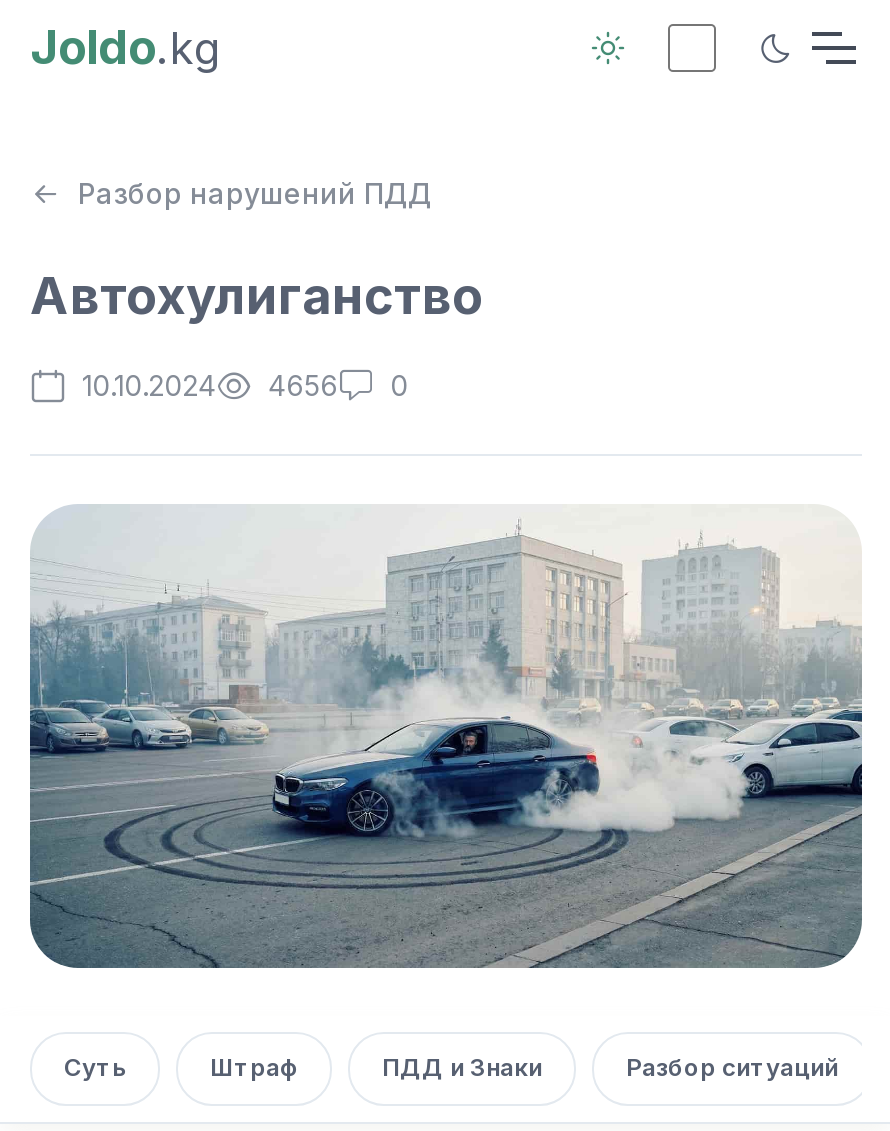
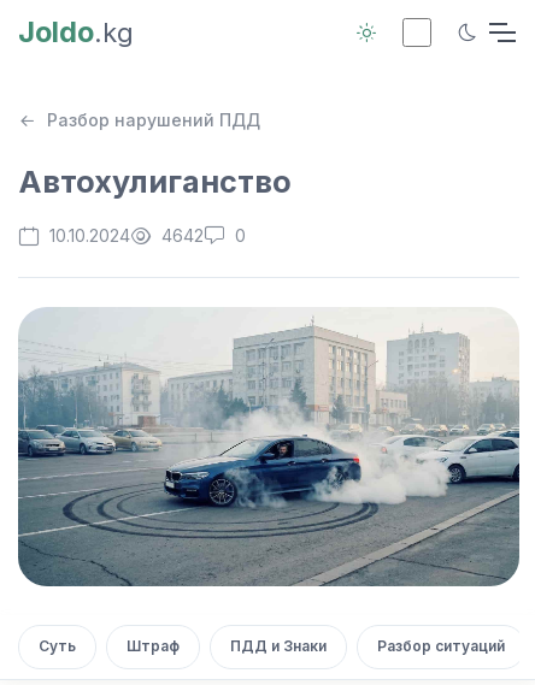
- 10.10.2024 4656 0
+ 10.10.2024 4642 0
